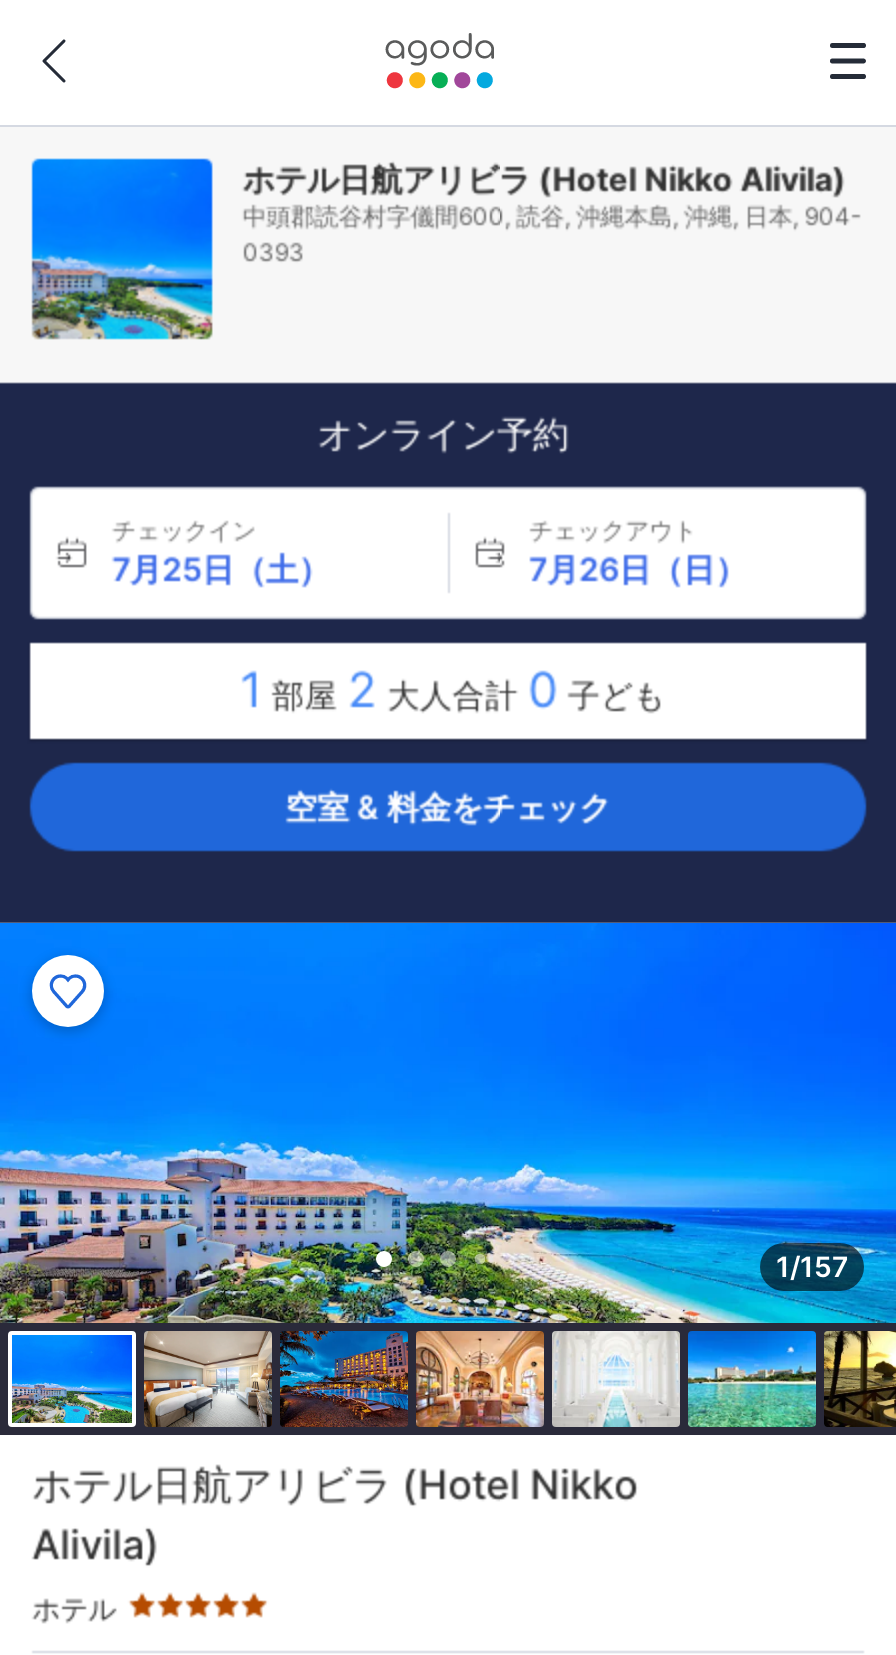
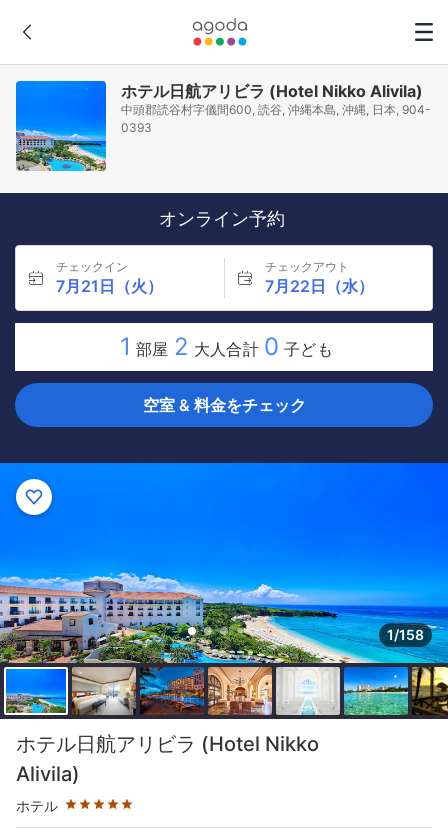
- 7月25日（土）
+ 7月21日（火）

- 7月26日（日）
+ 7月22日（水）

- 1/157
+ 1/158
